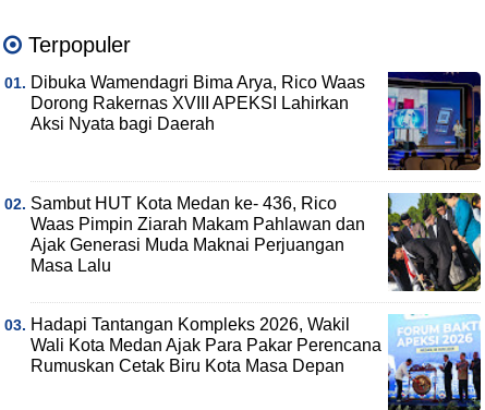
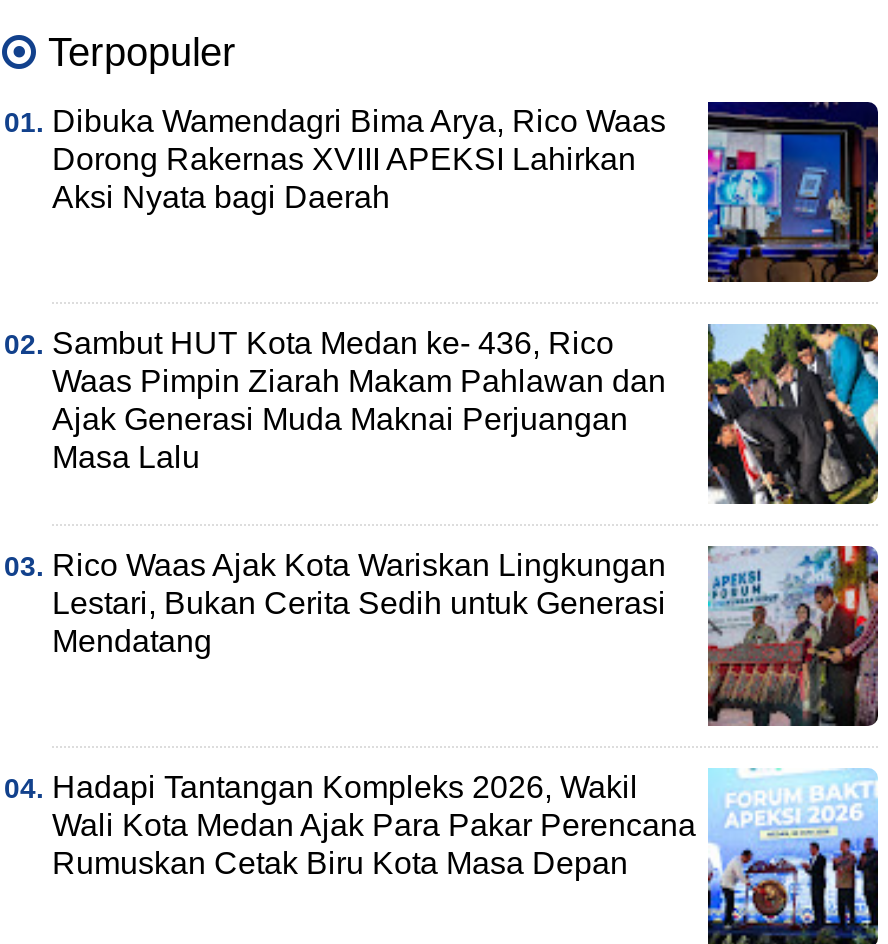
+ [image]
+ Rico Waas Ajak Kota Wariskan Lingkungan
+ Lestari, Bukan Cerita Sedih untuk Generasi
+ Mendatang
